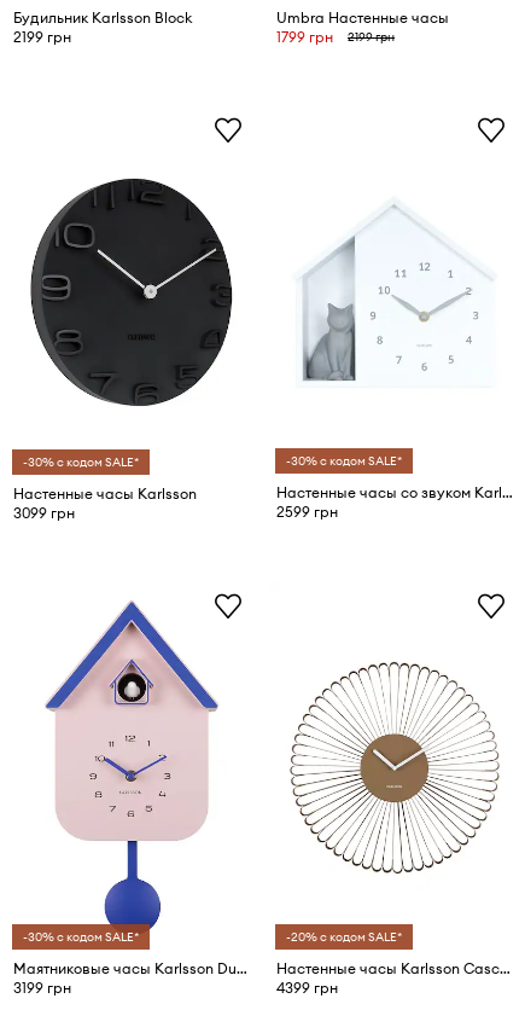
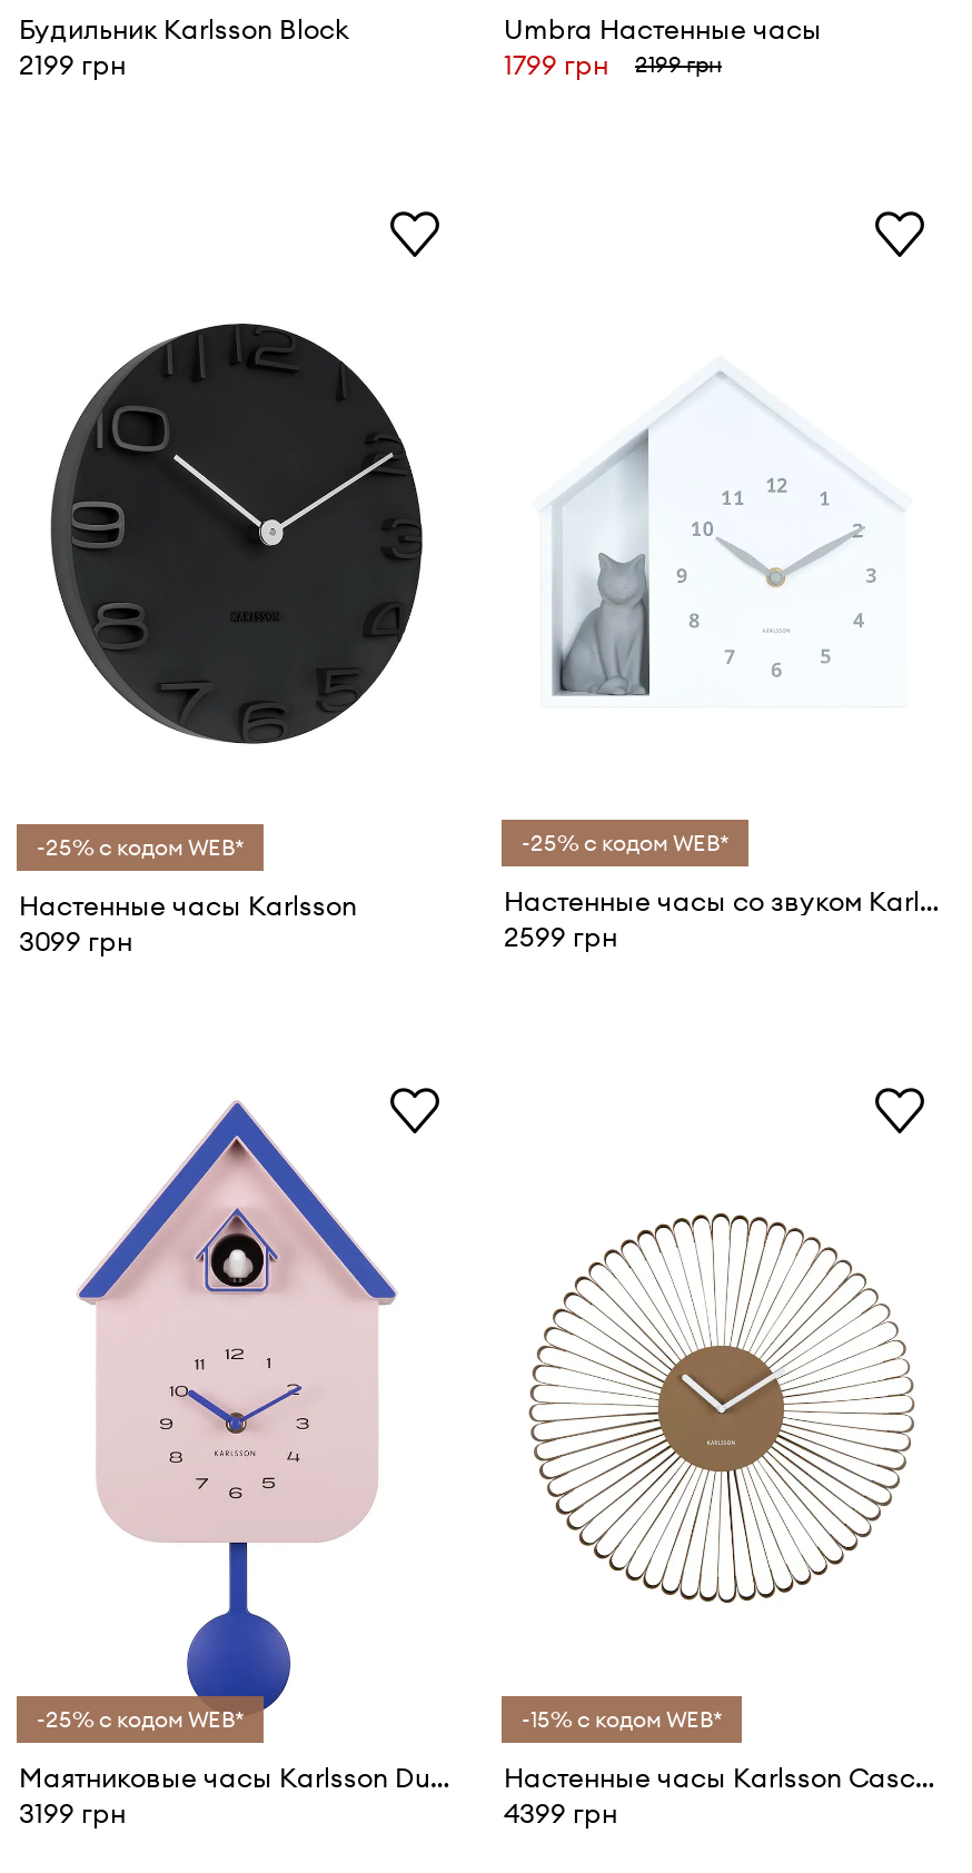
- -30% с кодом SALE*
+ -25% с кодом WEB*

- -30% с кодом SALE*
+ -25% с кодом WEB*

- -30% с кодом SALE*
+ -25% с кодом WEB*

- -20% с кодом SALE*
+ -15% с кодом WEB*
